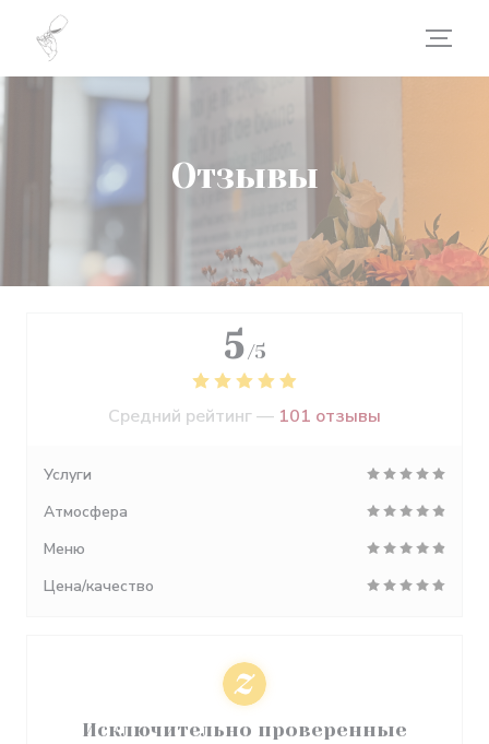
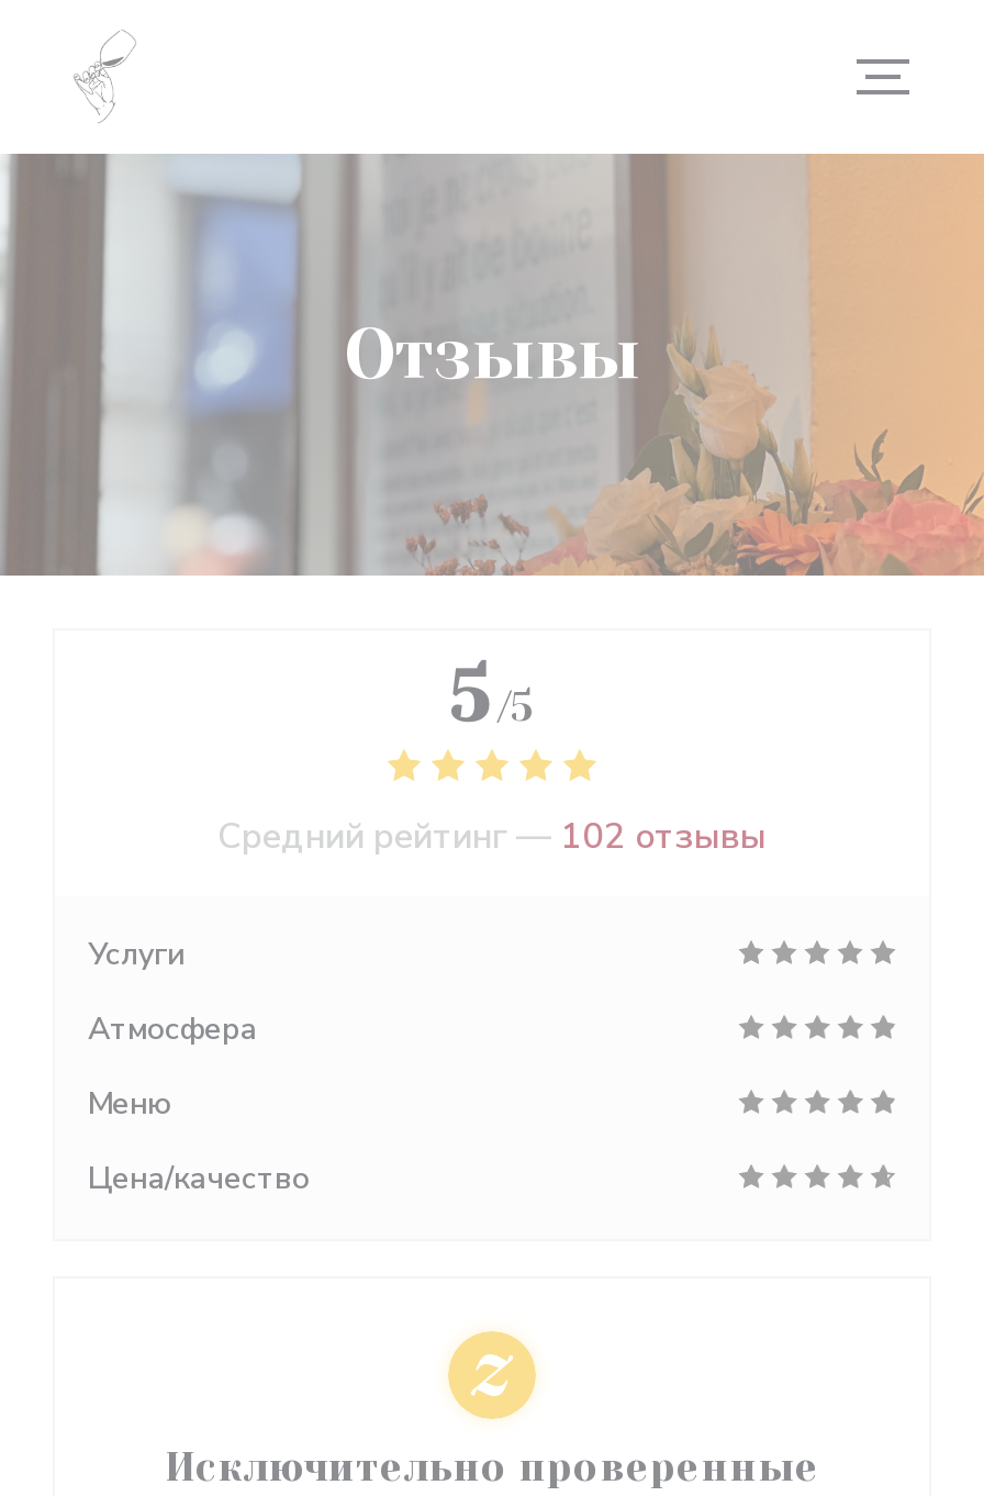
- Средний рейтинг — 101 отзывы
+ Средний рейтинг — 102 отзывы
